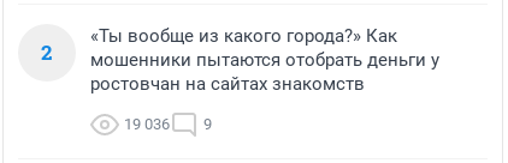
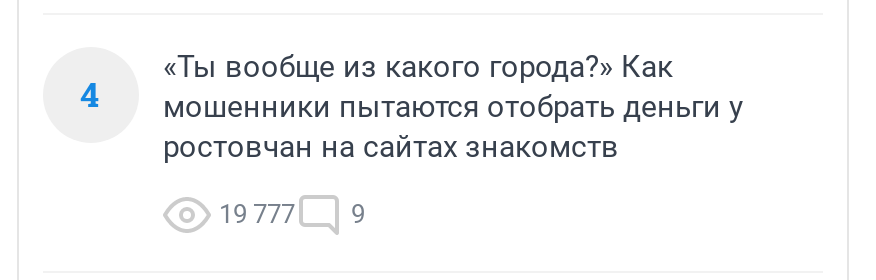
- 2 мошенники пытаются отобрать деньги у
+ 4 мошенники пытаются отобрать деньги у

- 19 036 9
+ 19 777 9
